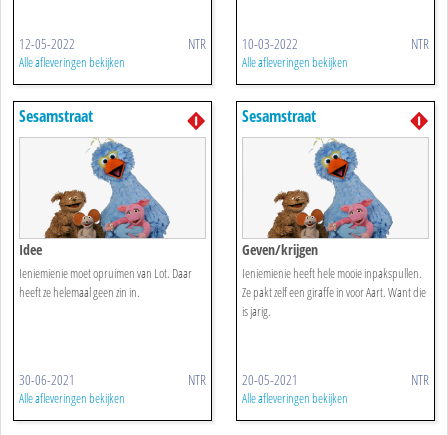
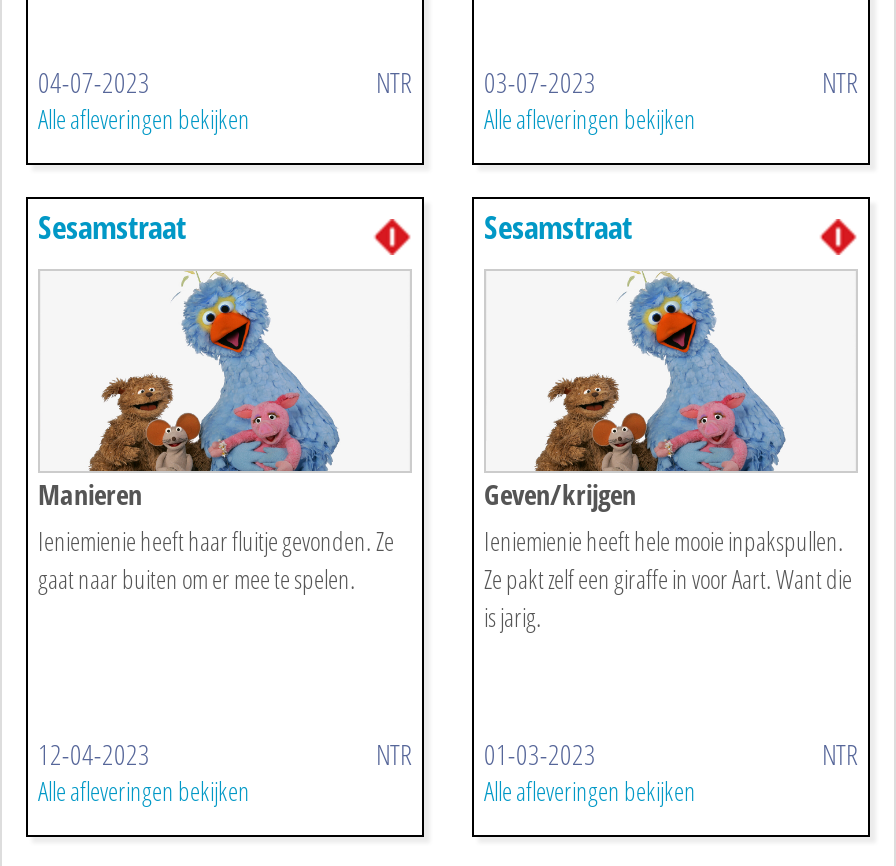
- 12-05-2022
+ 04-07-2023

- NTR 10-03-2022
+ NTR 03-07-2023

- Idee
- Ieniemienie moet opruimen van Lot. Daar
- heeft ze helemaal geen zin in.
+ Manieren
+ Ieniemienie heeft haar fluitje gevonden. Ze
+ gaat naar buiten om er mee te spelen.

- 30-06-2021
+ 12-04-2023

- NTR 20-05-2021
+ NTR 01-03-2023
